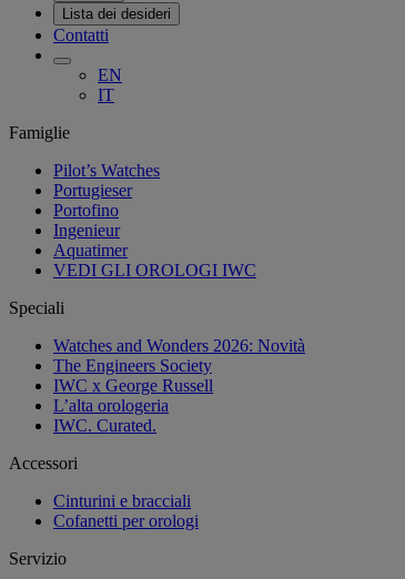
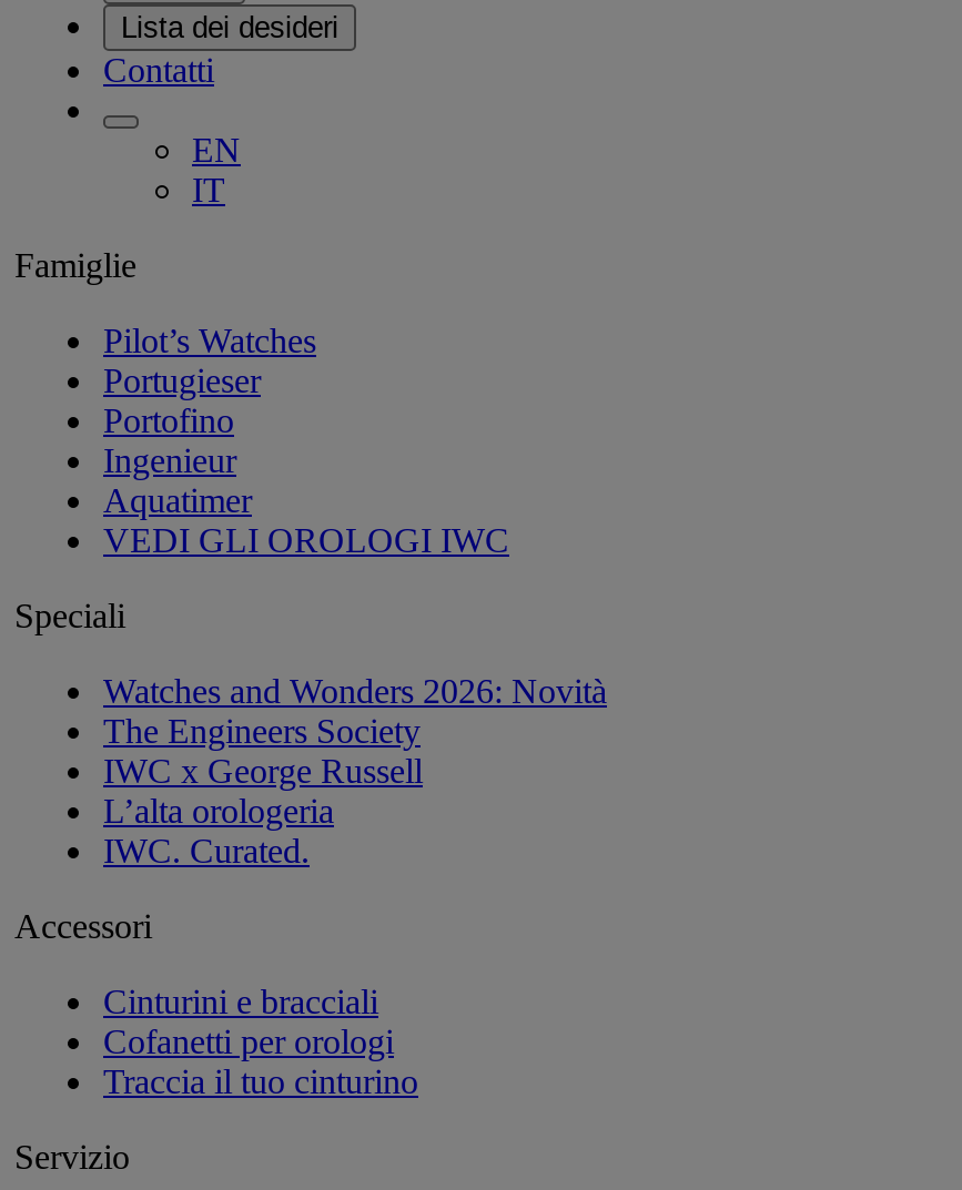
+ Traccia il tuo cinturino
